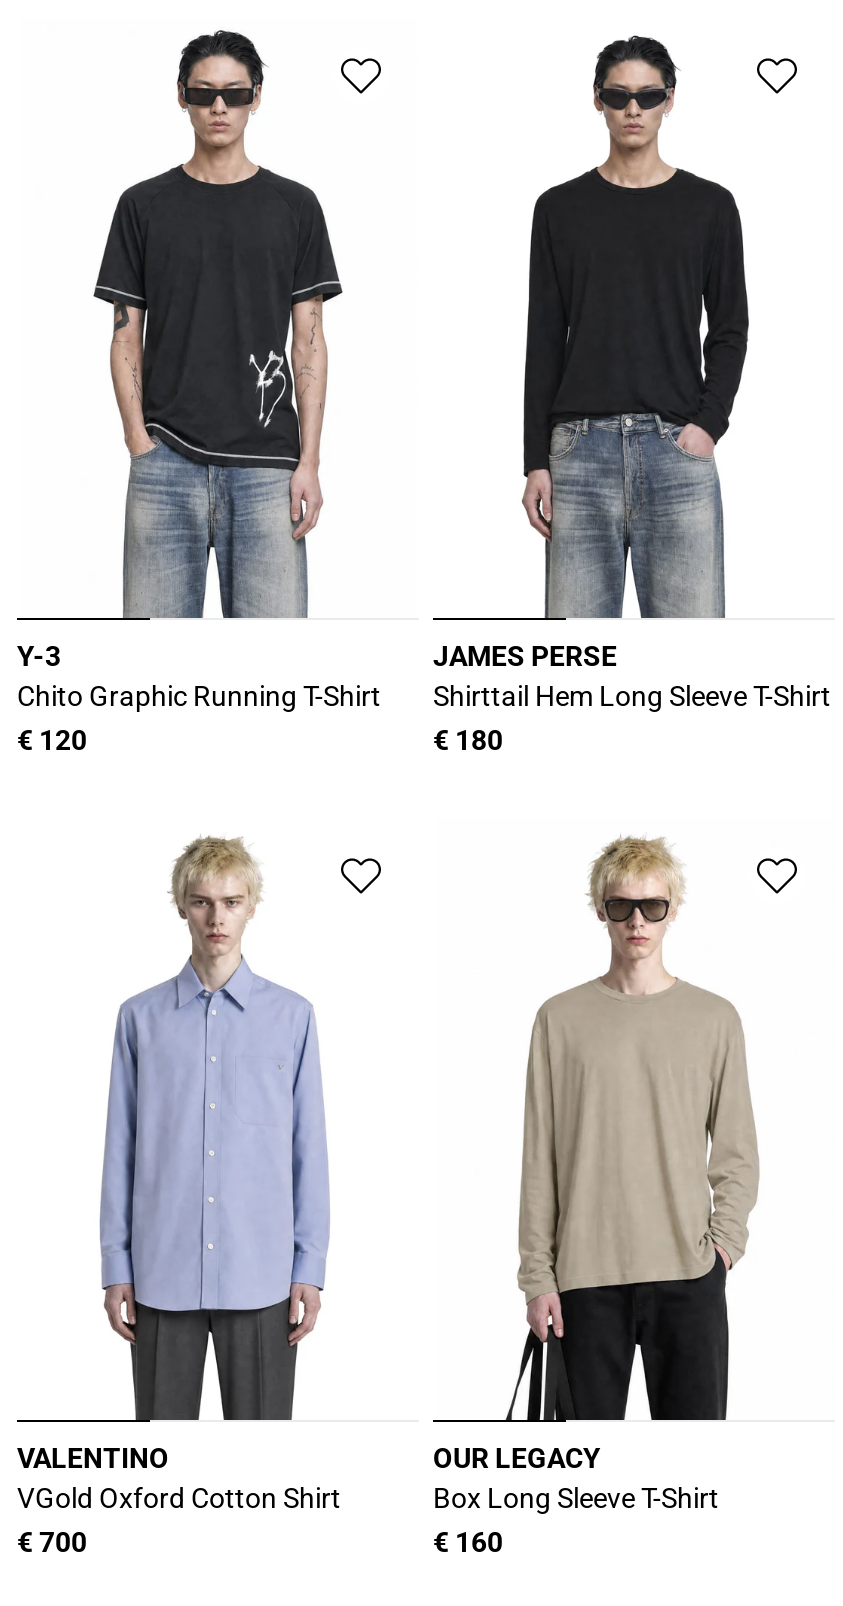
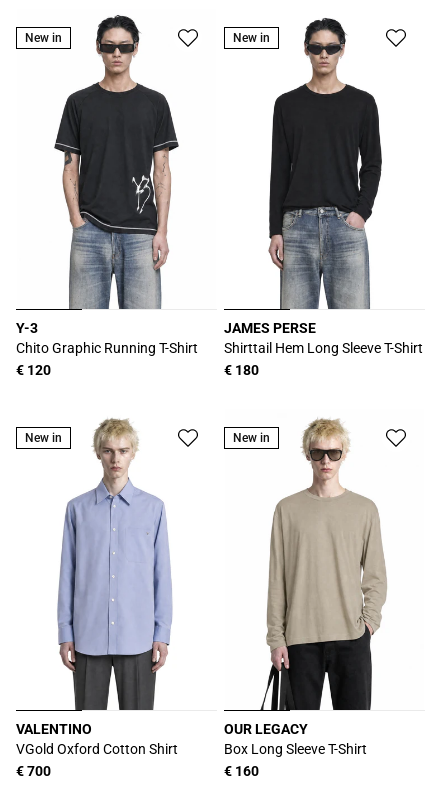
+ New in

+ New in

+ New in

+ New in
